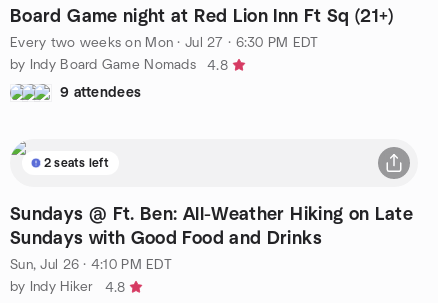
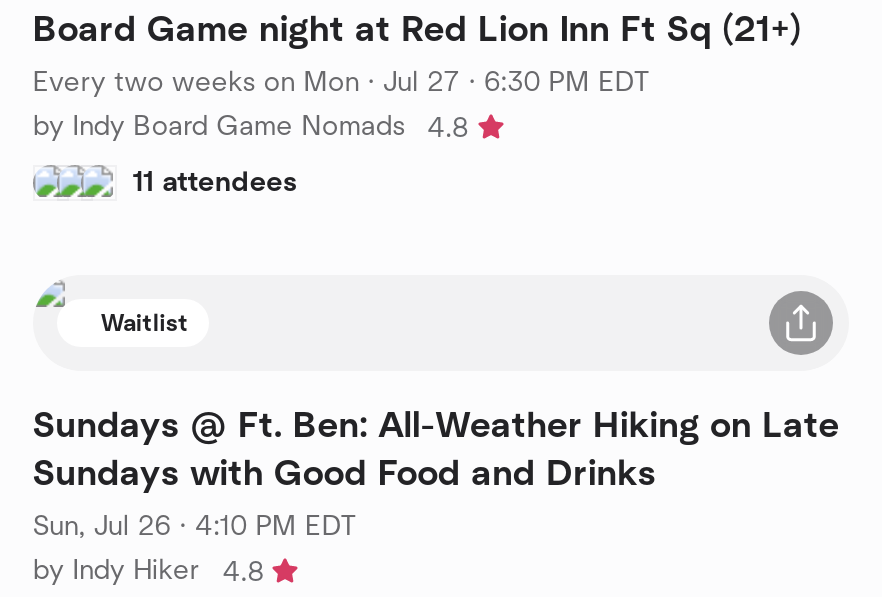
- 9 attendees
+ 11 attendees

- 2 seats left
+ Waitlist
